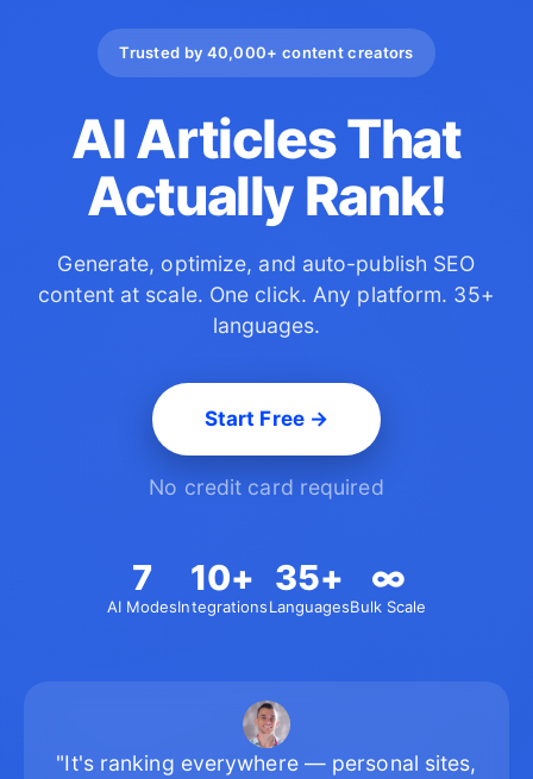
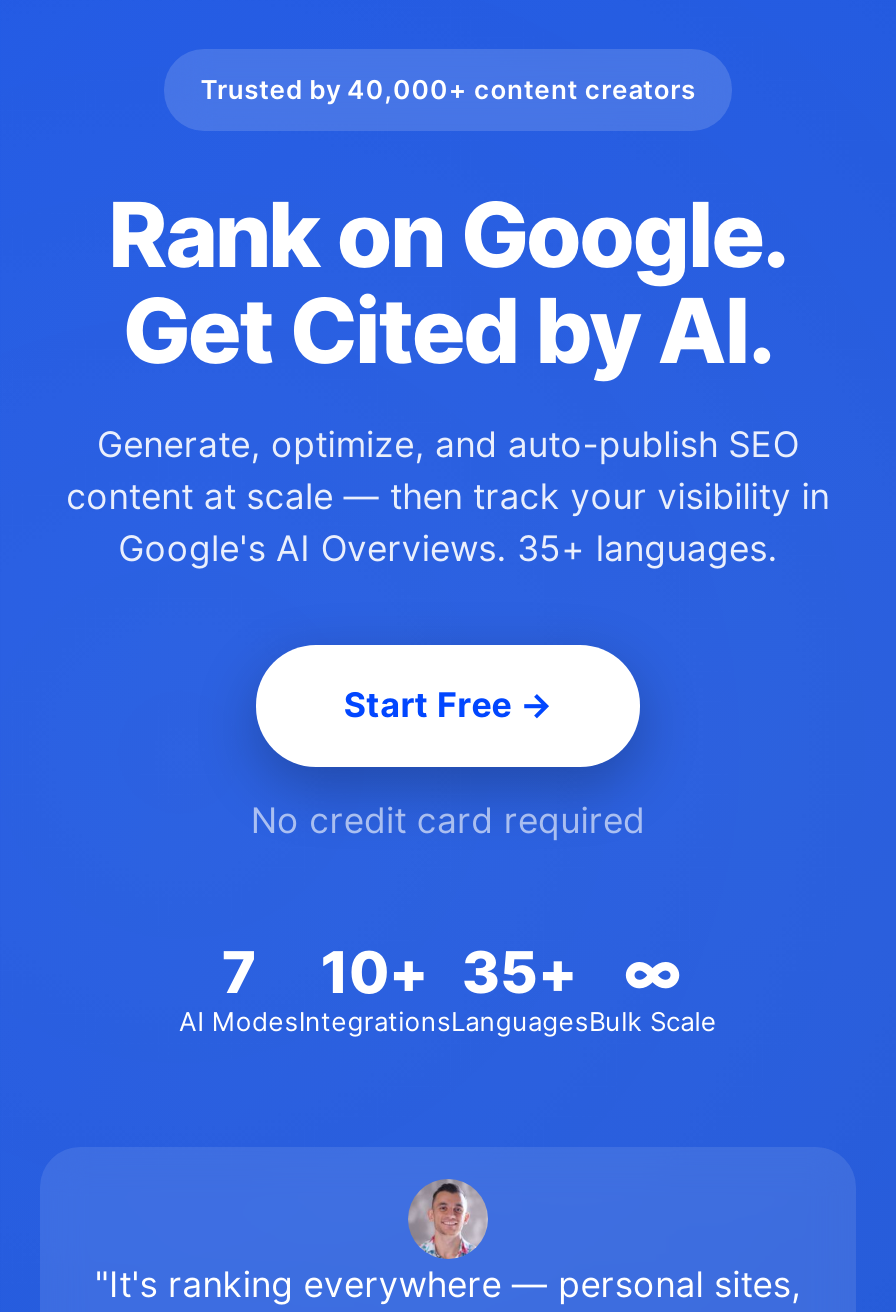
- AI Articles That
- Actually Rank!
+ Rank on Google.
+ Get Cited by AI.

- content at scale. One click. Any platform. 35+
- languages.
+ content at scale — then track your visibility in
+ Google's AI Overviews. 35+ languages.
